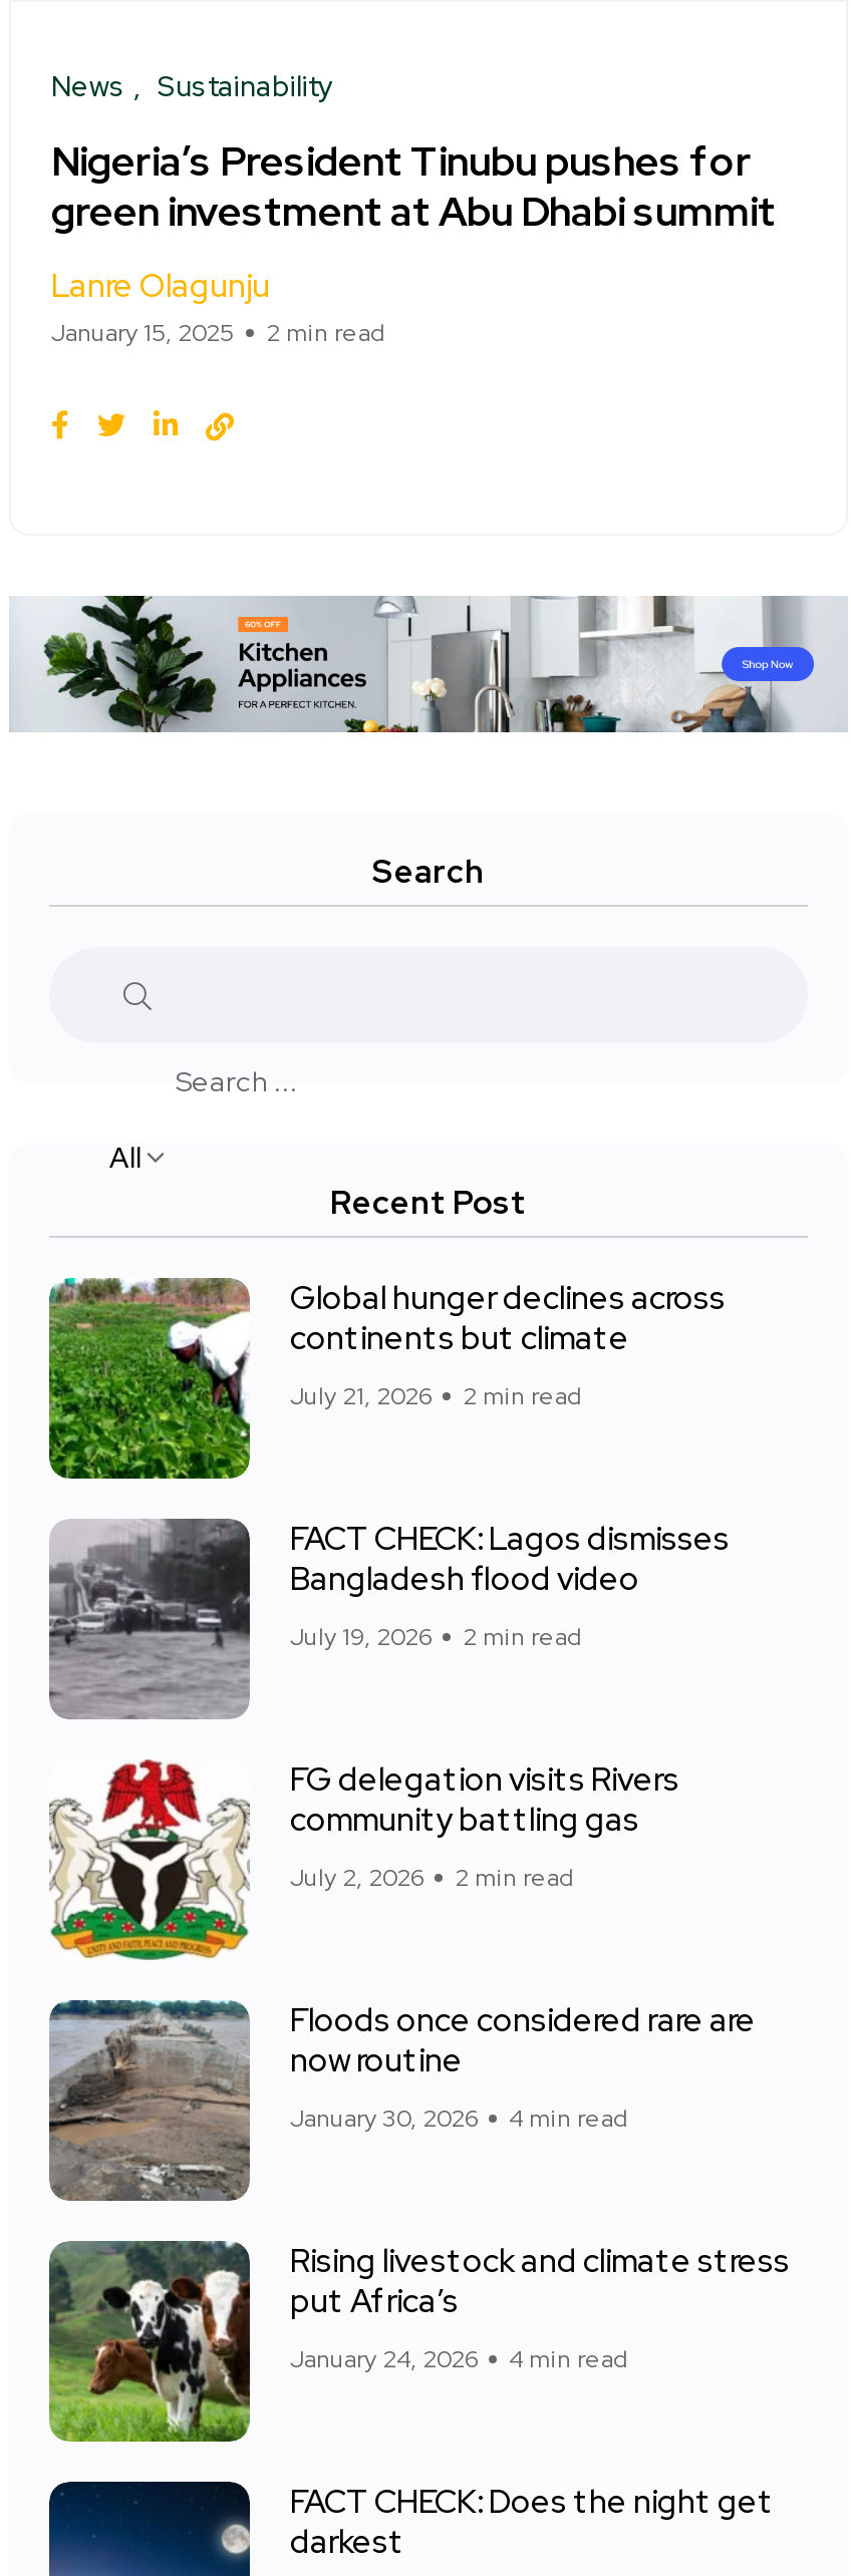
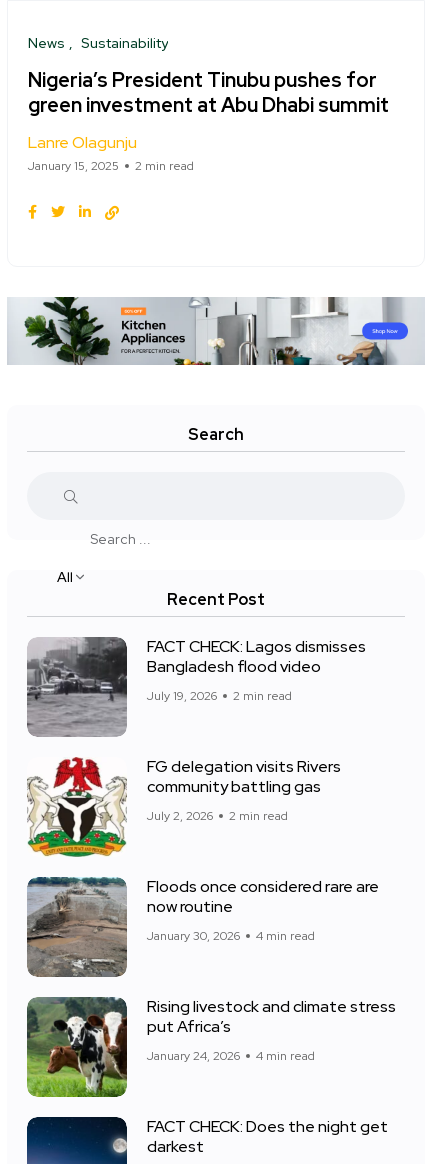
- [image]
- Global hunger declines across
- continents but climate
- July 21, 2026
- 2 min read
